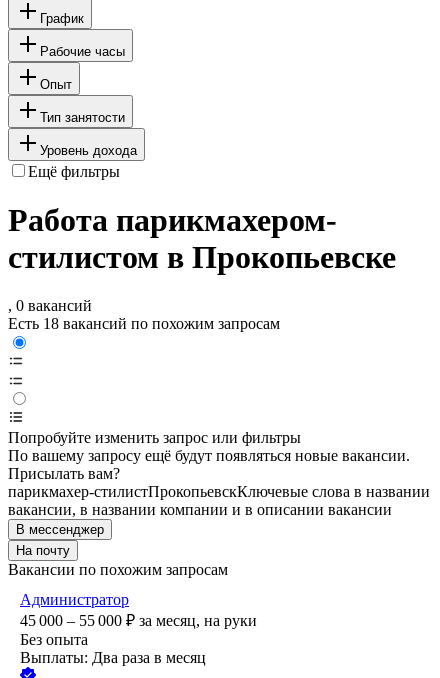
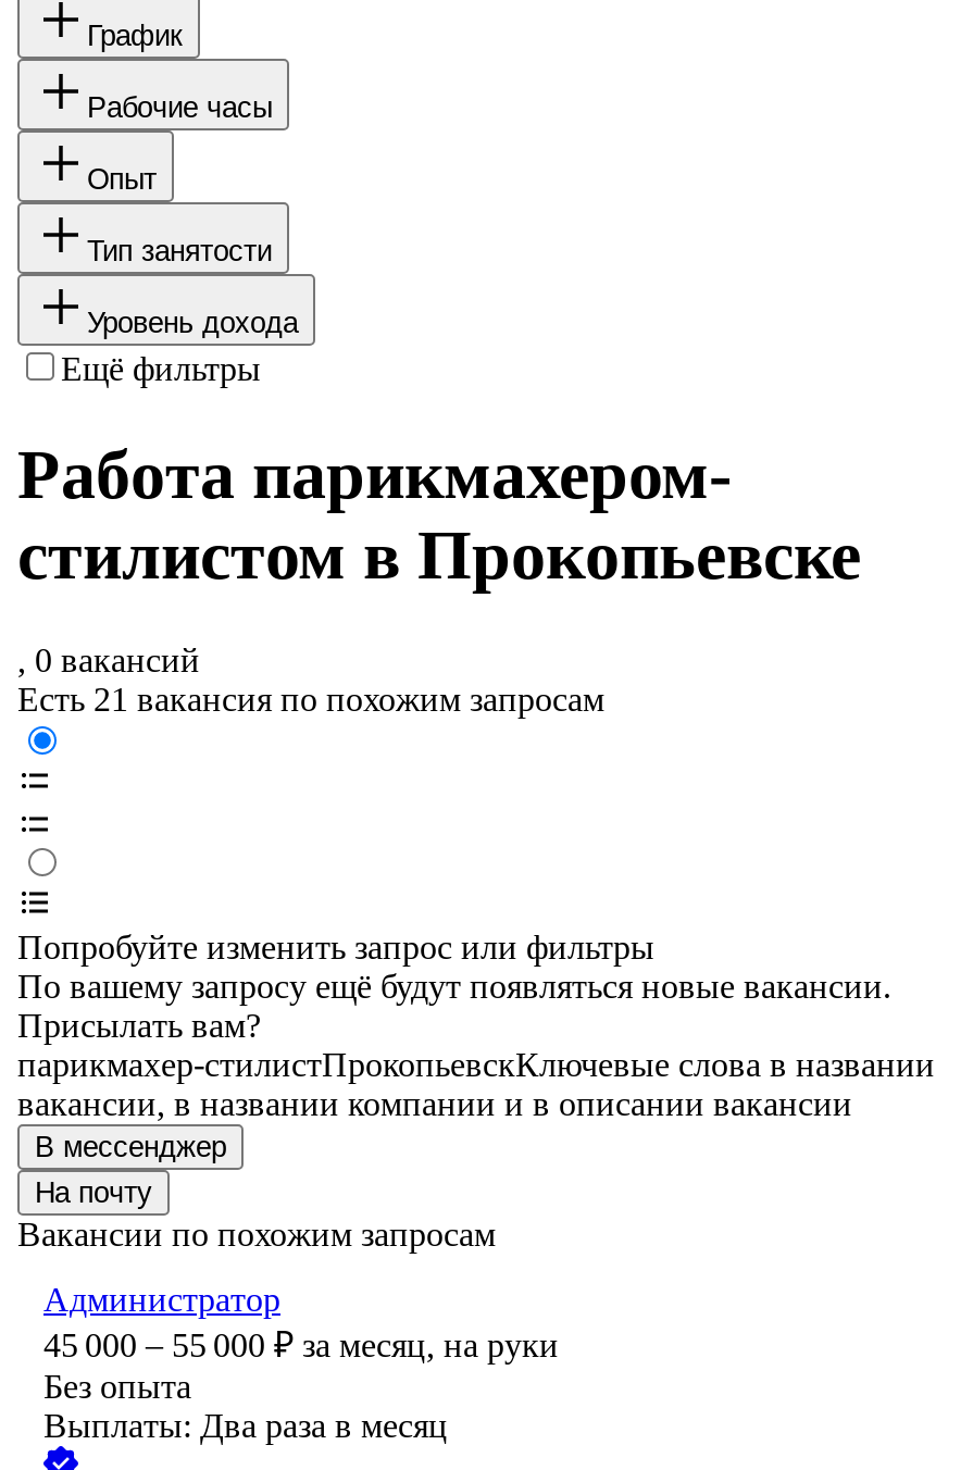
- Есть 18 вакансий по похожим запросам
+ Есть 21 вакансия по похожим запросам
